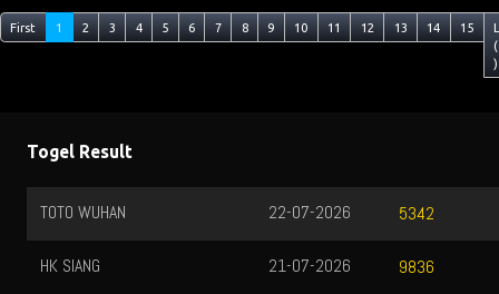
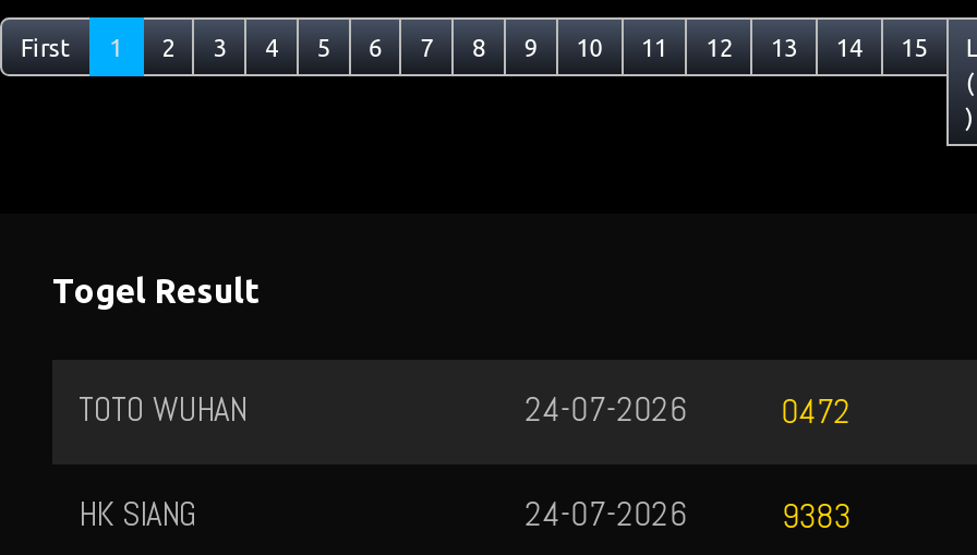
- 22-07-2026
+ 24-07-2026

- 5342
+ 0472

- 21-07-2026
+ 24-07-2026

- 9836
+ 9383
